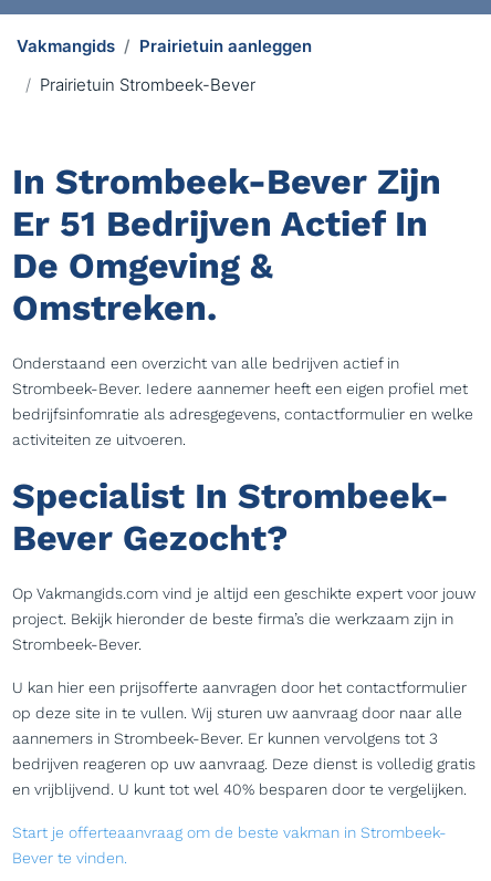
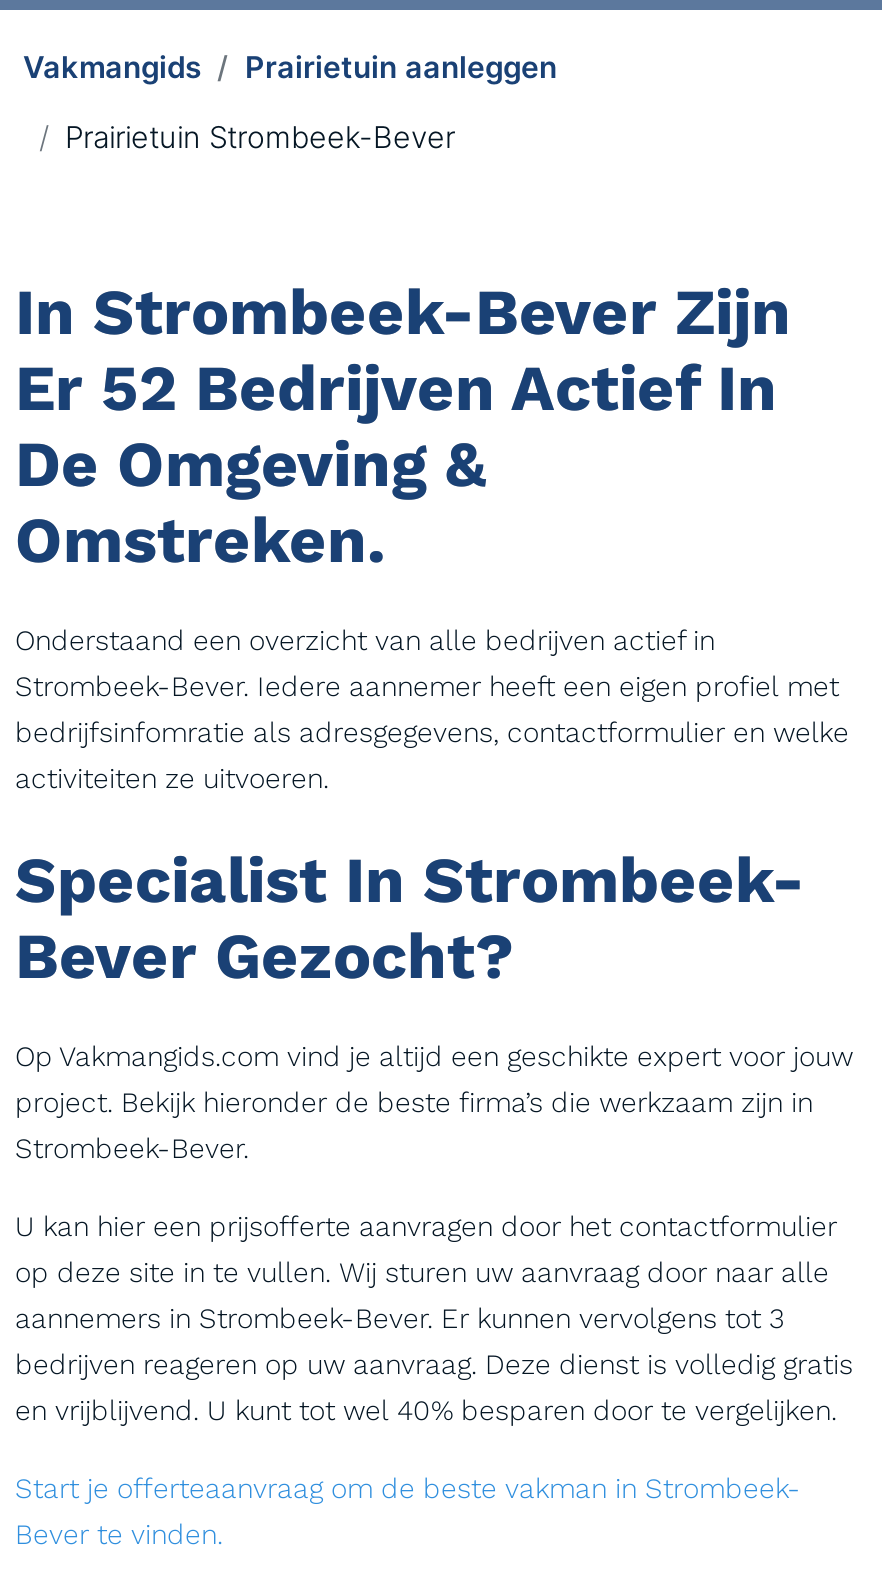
- Er 51 Bedrijven Actief In
+ Er 52 Bedrijven Actief In
